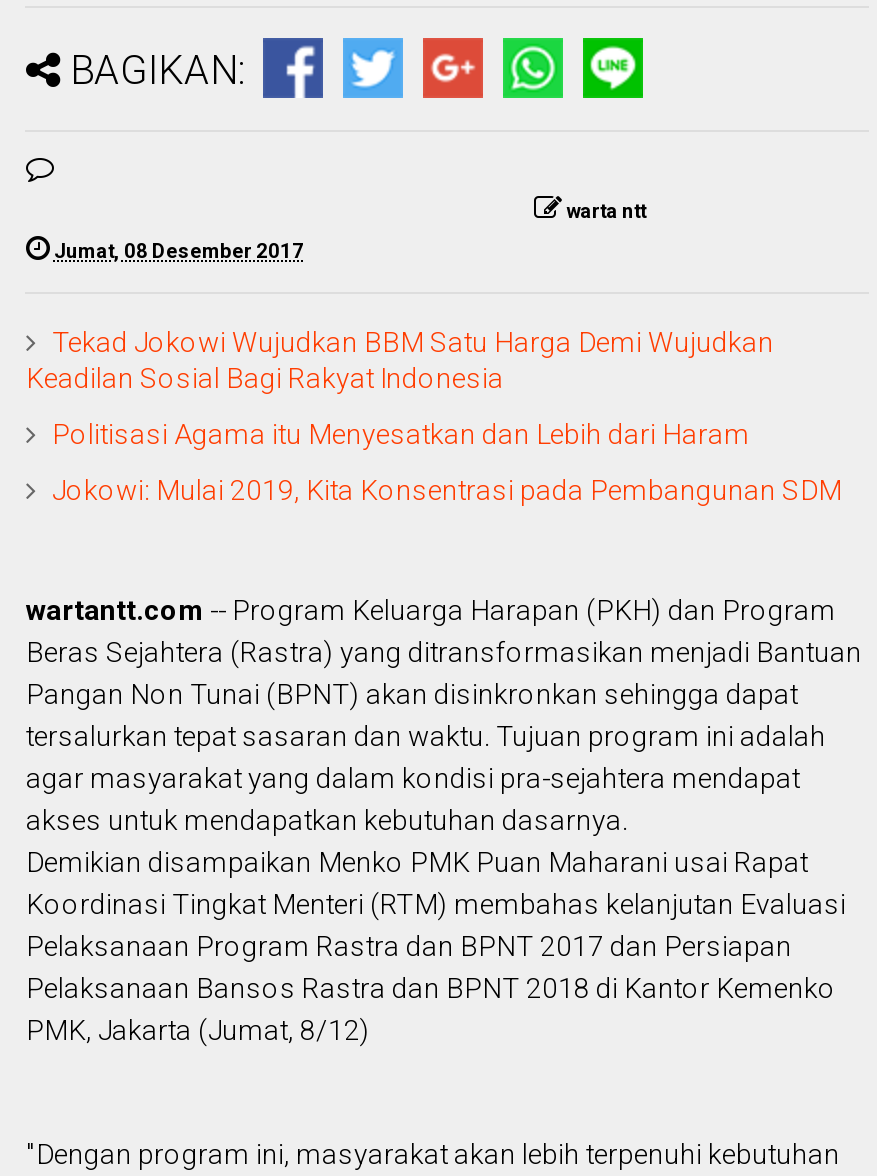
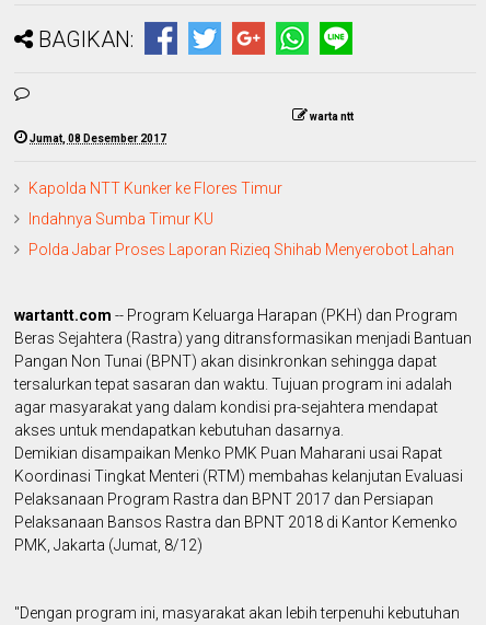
- Tekad Jokowi Wujudkan BBM Satu Harga Demi Wujudkan
- Keadilan Sosial Bagi Rakyat Indonesia
+ Kapolda NTT Kunker ke Flores Timur

- Politisasi Agama itu Menyesatkan dan Lebih dari Haram
+ Indahnya Sumba Timur KU

- Jokowi: Mulai 2019, Kita Konsentrasi pada Pembangunan SDM
+ Polda Jabar Proses Laporan Rizieq Shihab Menyerobot Lahan
